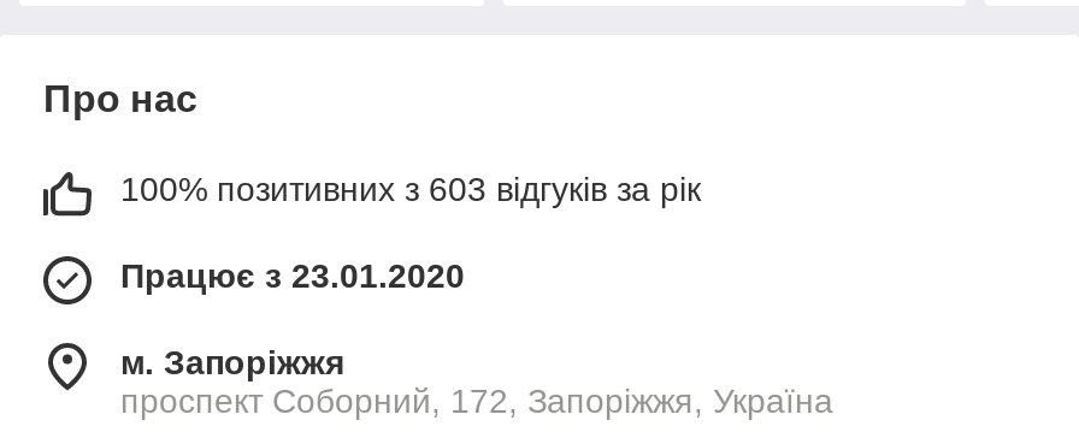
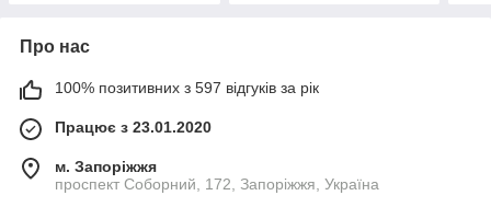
- 100% позитивних з 603 відгуків за рік
+ 100% позитивних з 597 відгуків за рік
